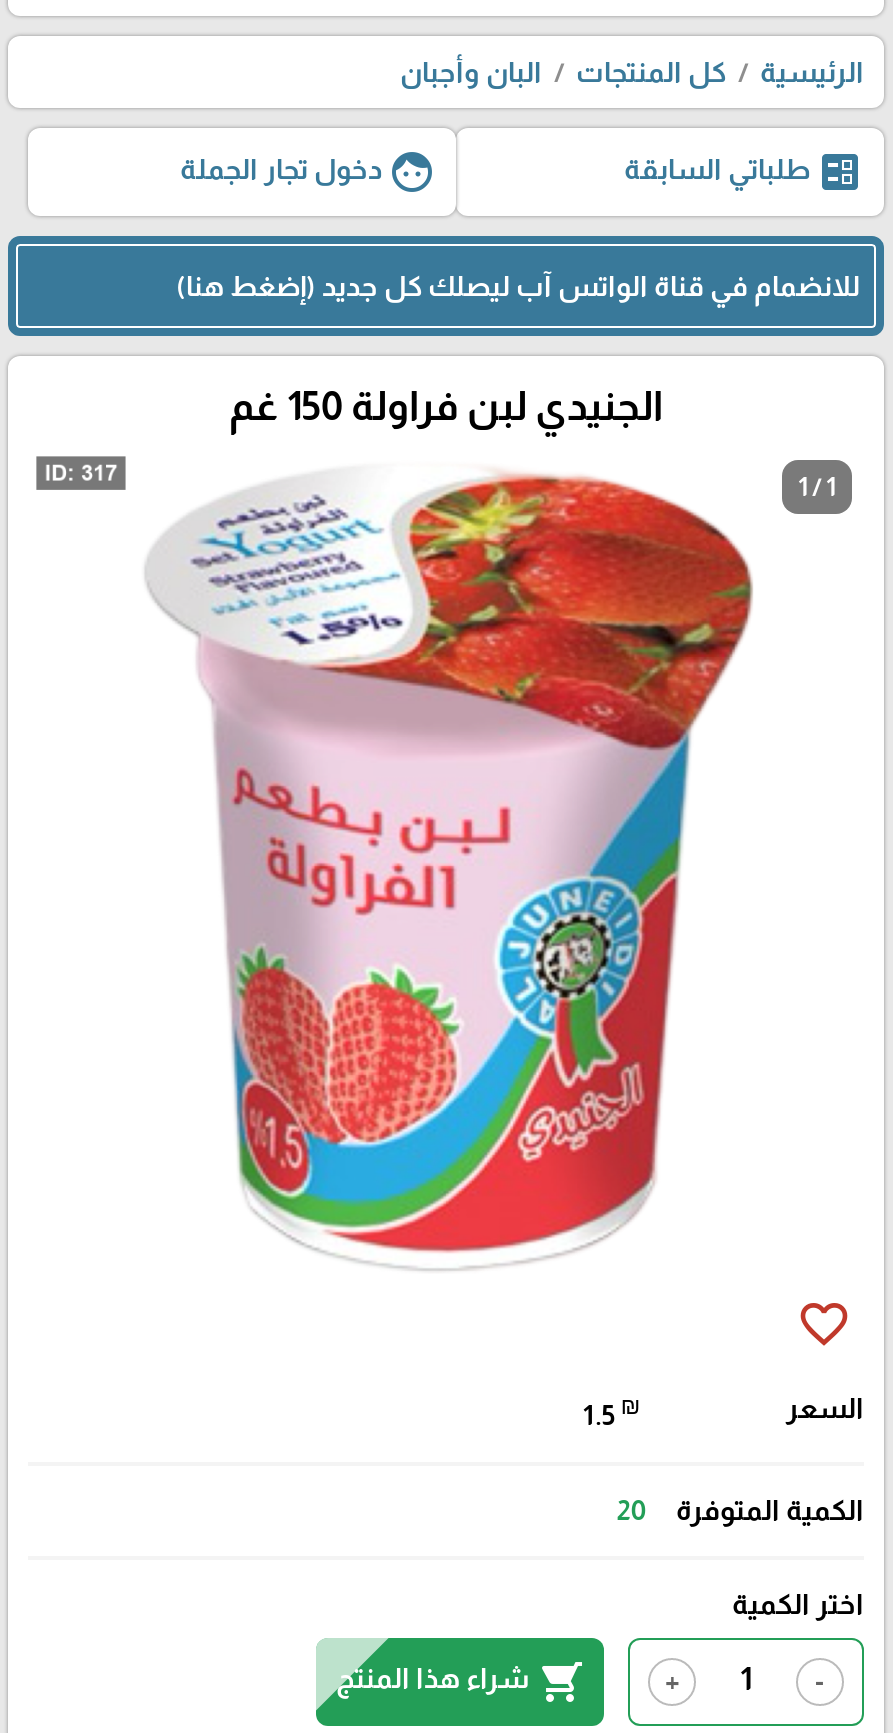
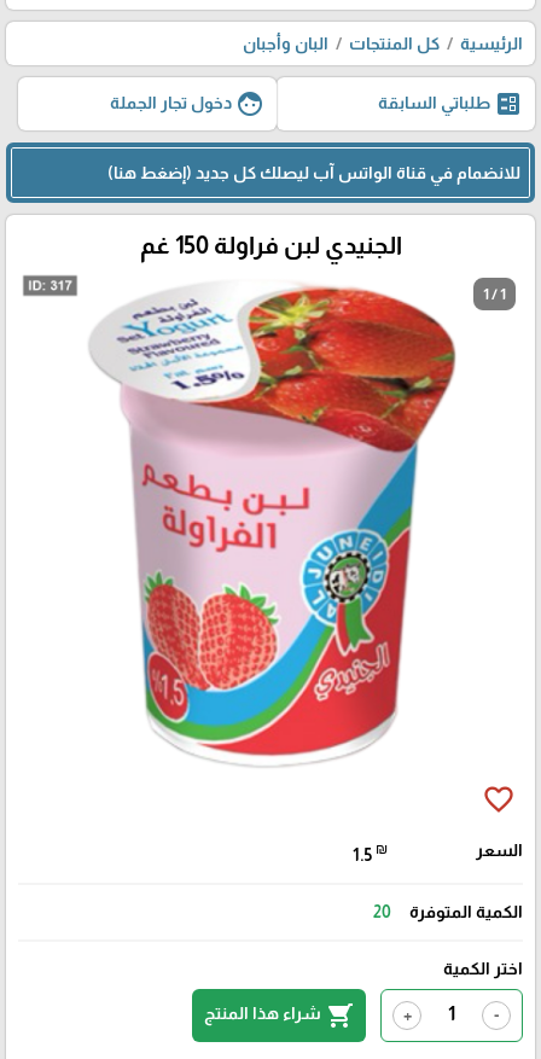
- [image]
+ [image]
